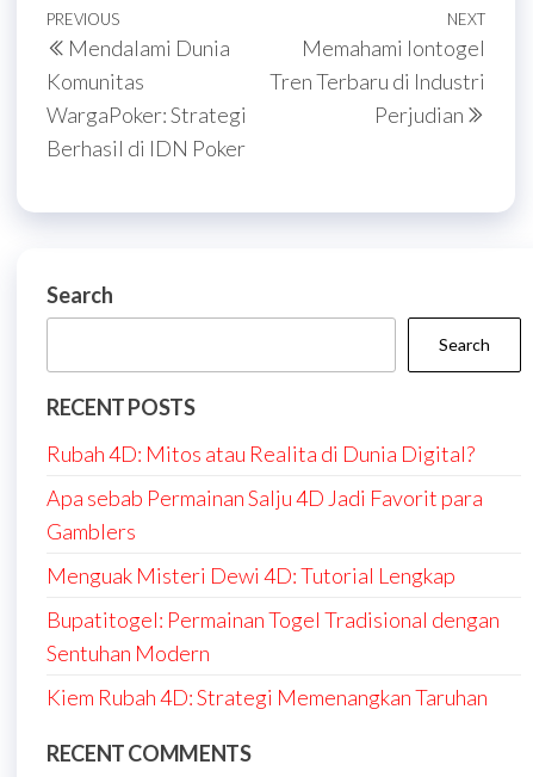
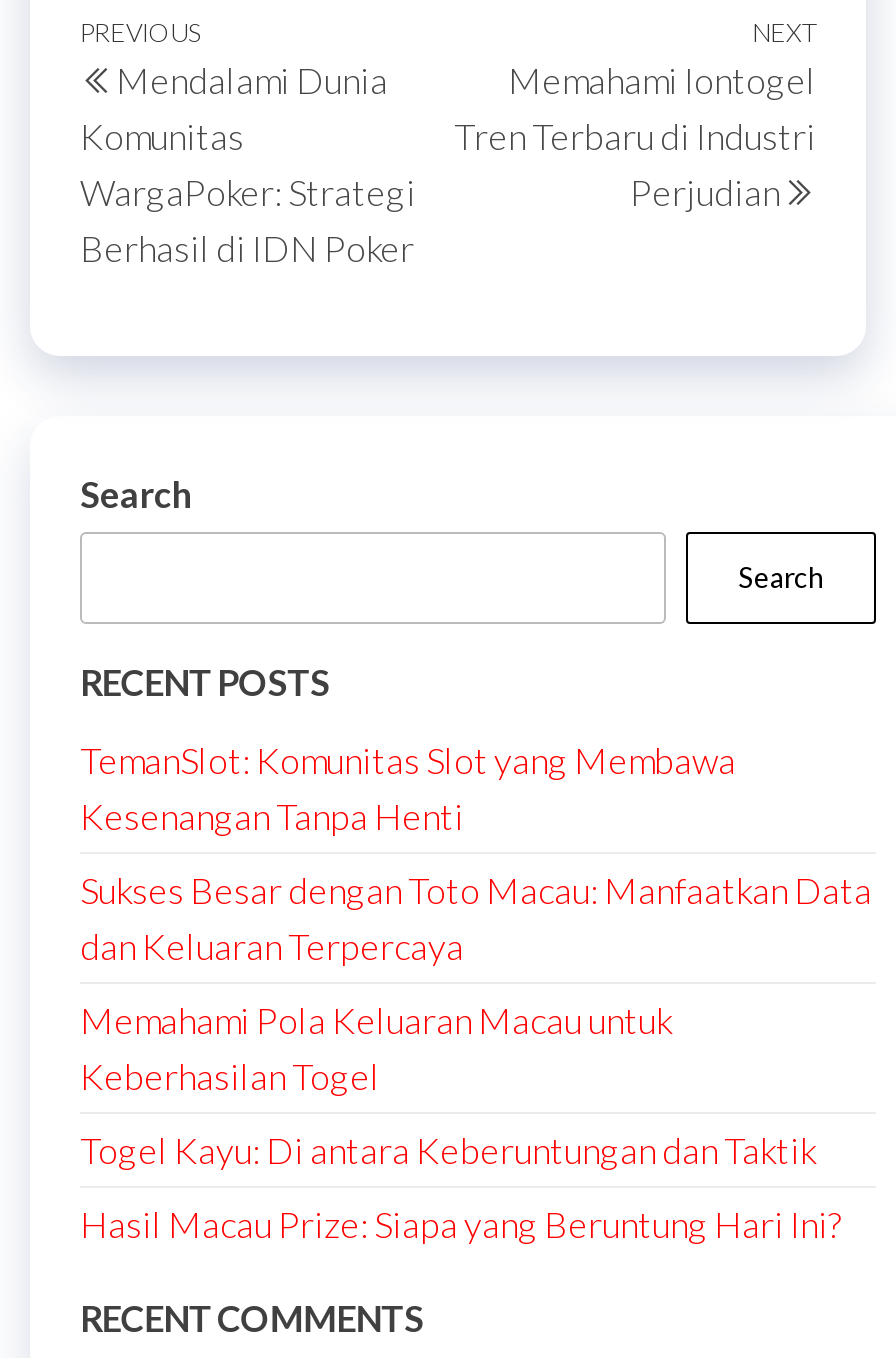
- Rubah 4D: Mitos atau Realita di Dunia Digital?
+ TemanSlot: Komunitas Slot yang Membawa
+ Kesenangan Tanpa Henti

- Apa sebab Permainan Salju 4D Jadi Favorit para
- Gamblers
+ Sukses Besar dengan Toto Macau: Manfaatkan Data
+ dan Keluaran Terpercaya

- Menguak Misteri Dewi 4D: Tutorial Lengkap
+ Memahami Pola Keluaran Macau untuk
+ Keberhasilan Togel

- Bupatitogel: Permainan Togel Tradisional dengan
- Sentuhan Modern
+ Togel Kayu: Di antara Keberuntungan dan Taktik

- Kiem Rubah 4D: Strategi Memenangkan Taruhan
+ Hasil Macau Prize: Siapa yang Beruntung Hari Ini?
